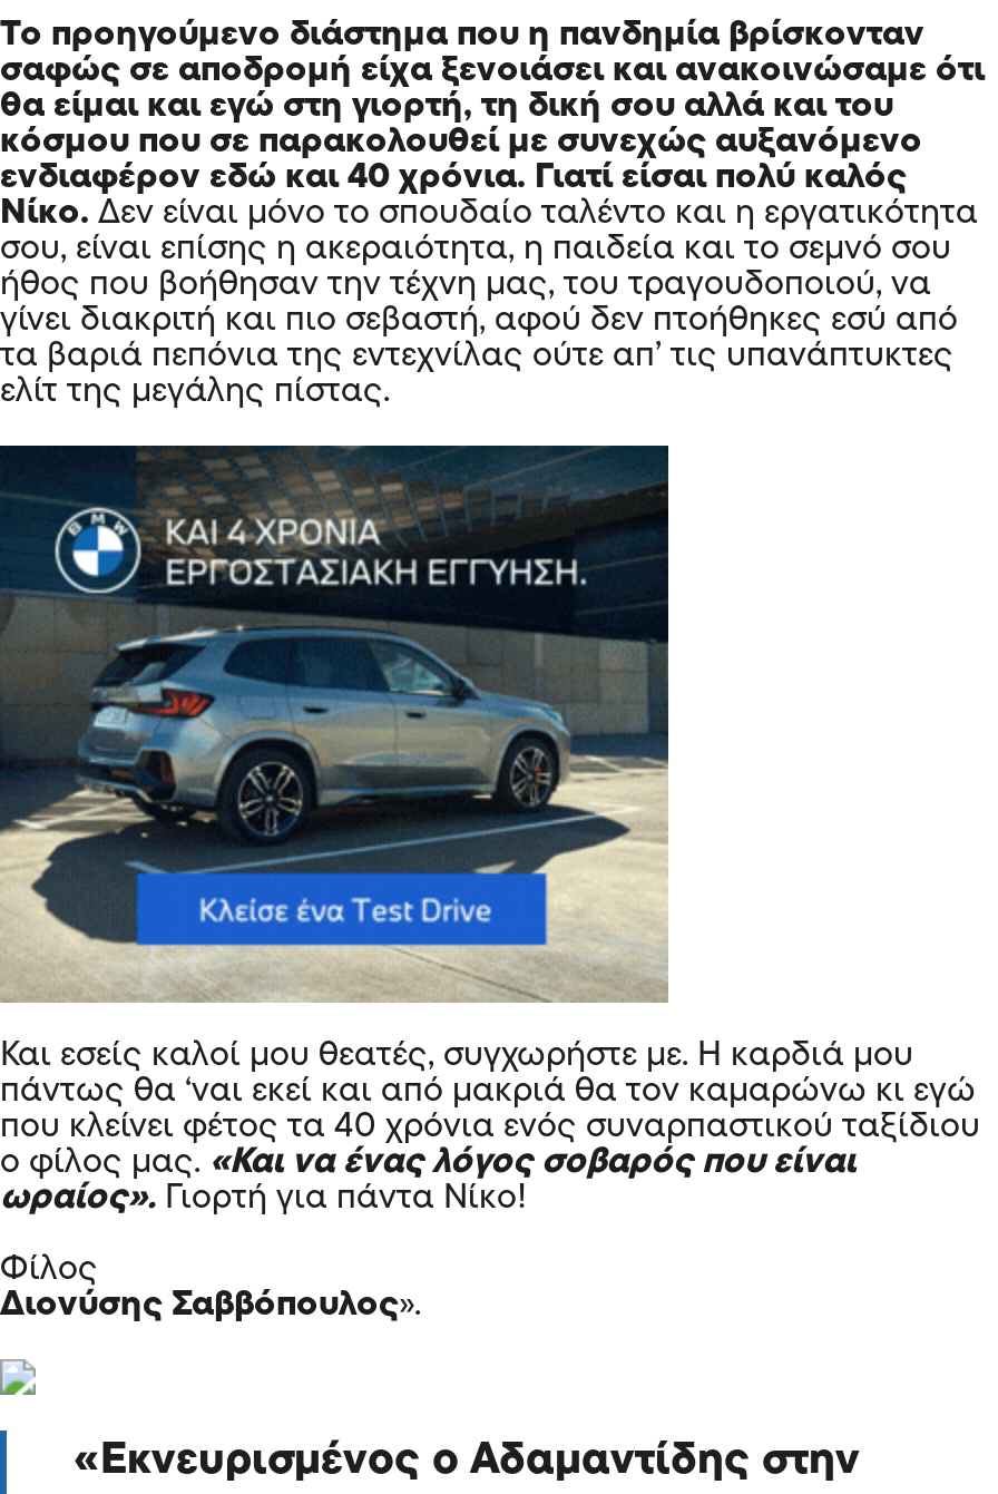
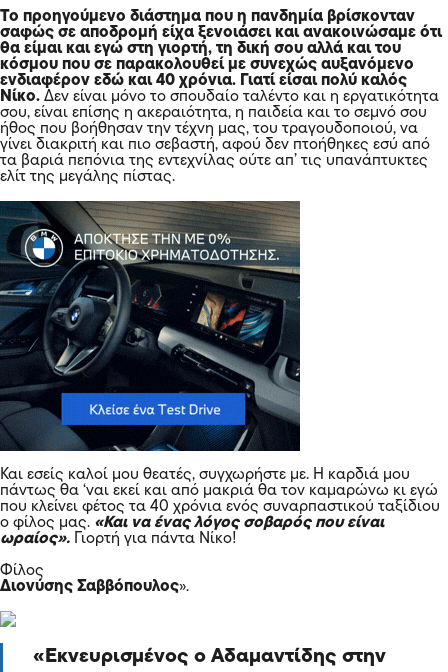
- [image]
+ [image]
